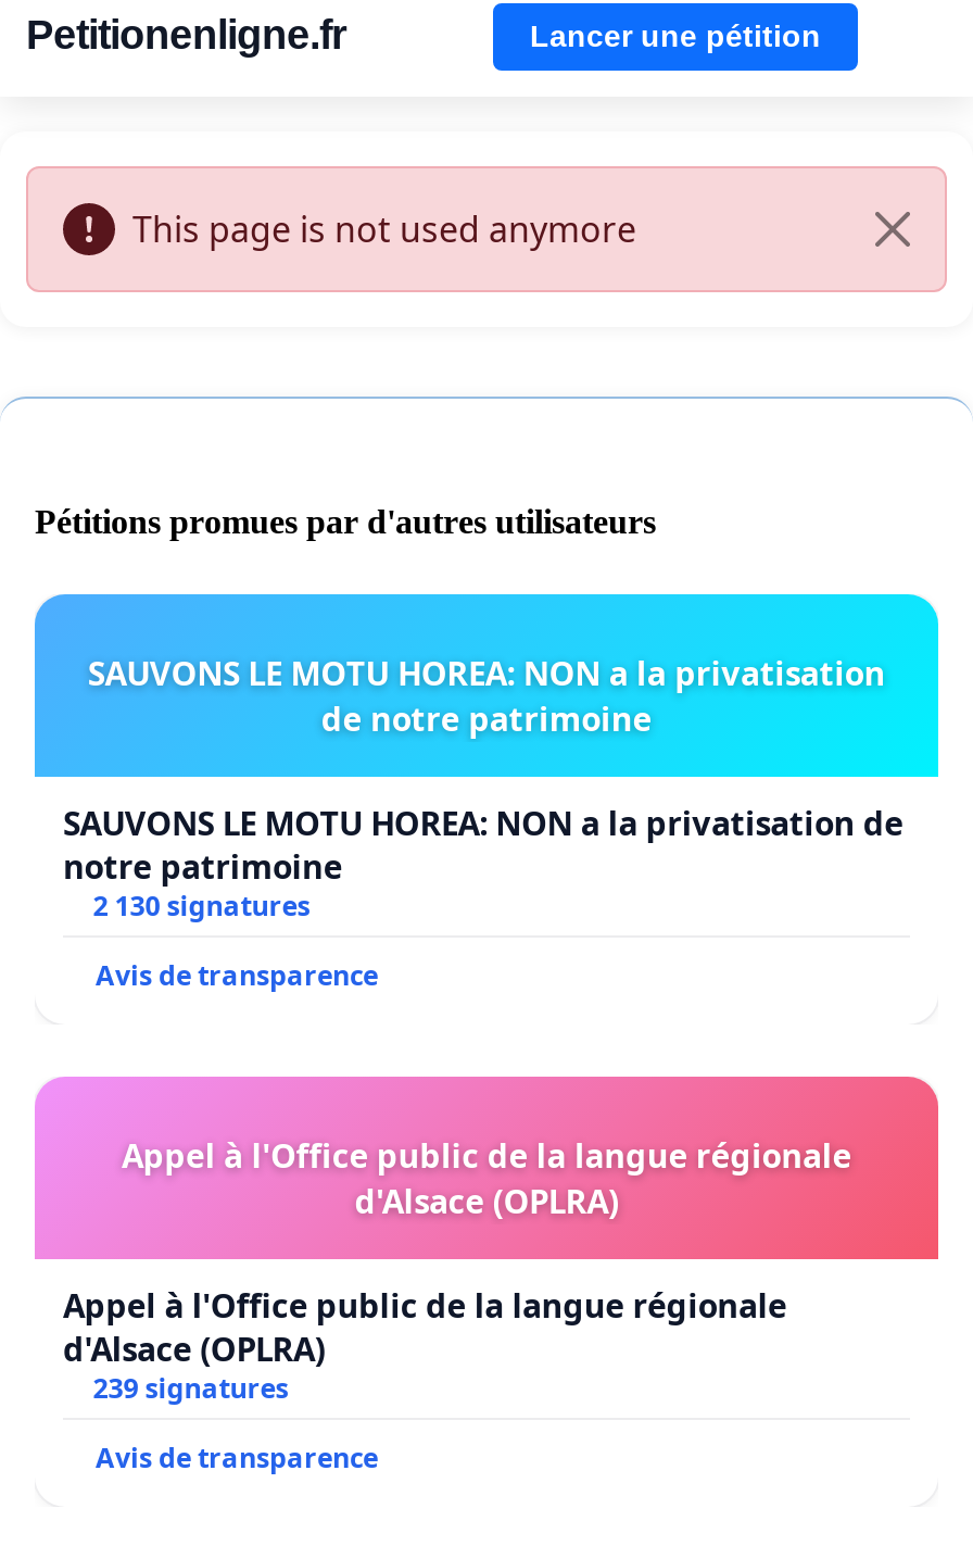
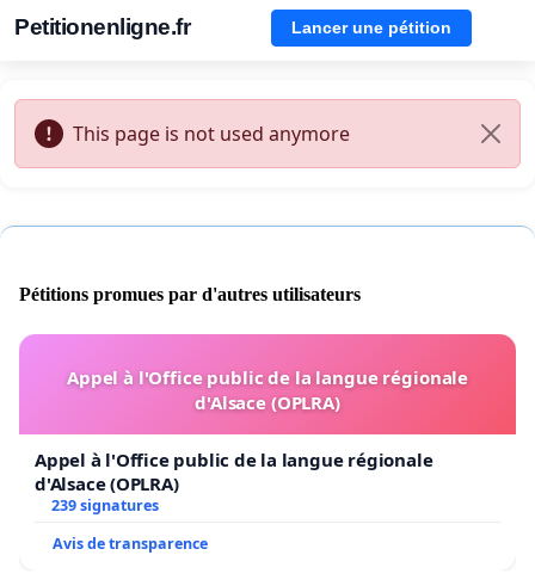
- [image]
- SAUVONS LE MOTU HOREA: NON a la privatisation
- de notre patrimoine
- SAUVONS LE MOTU HOREA: NON a la privatisation de
- notre patrimoine
- 2 130 signatures
- Avis de transparence
